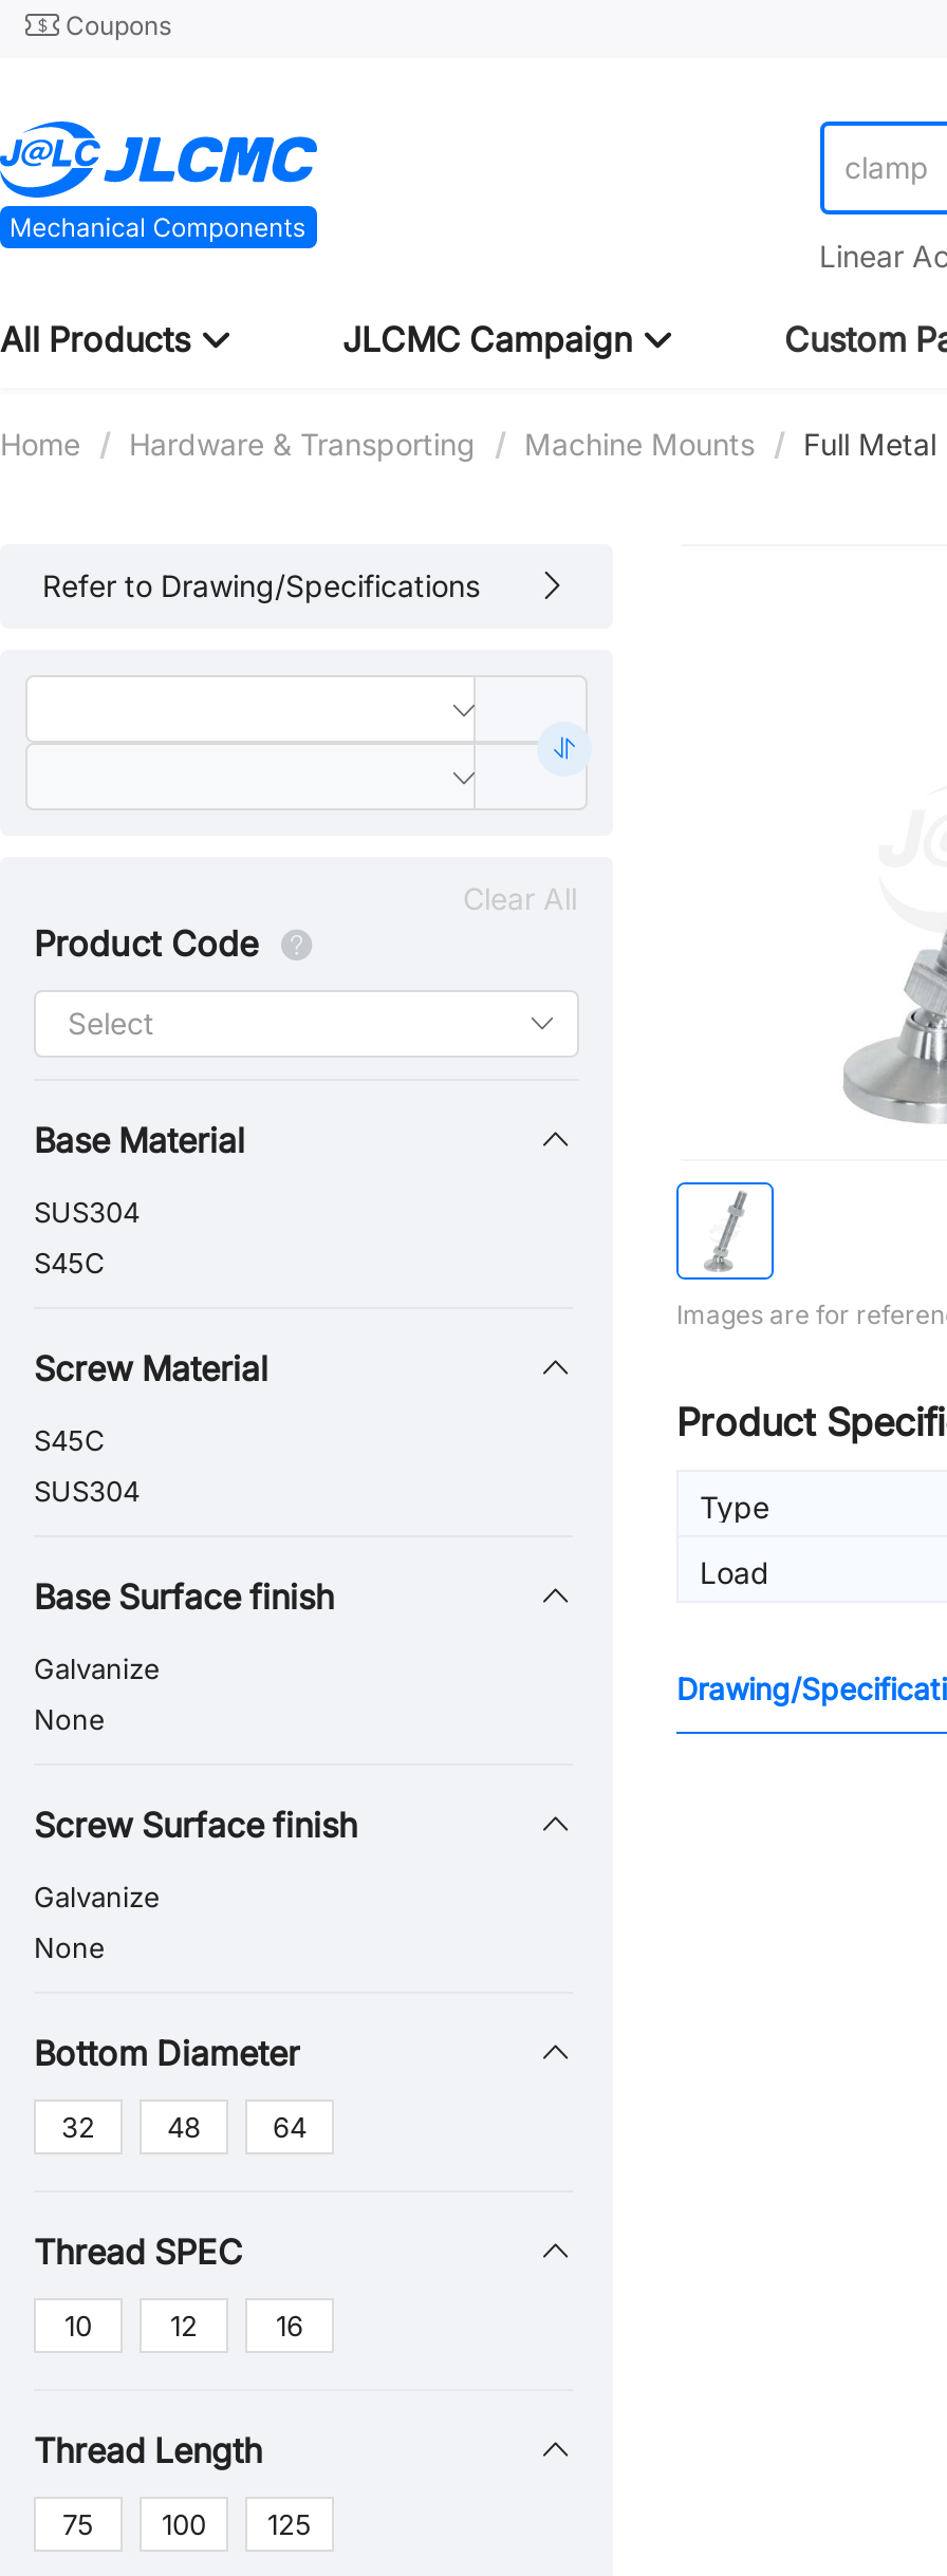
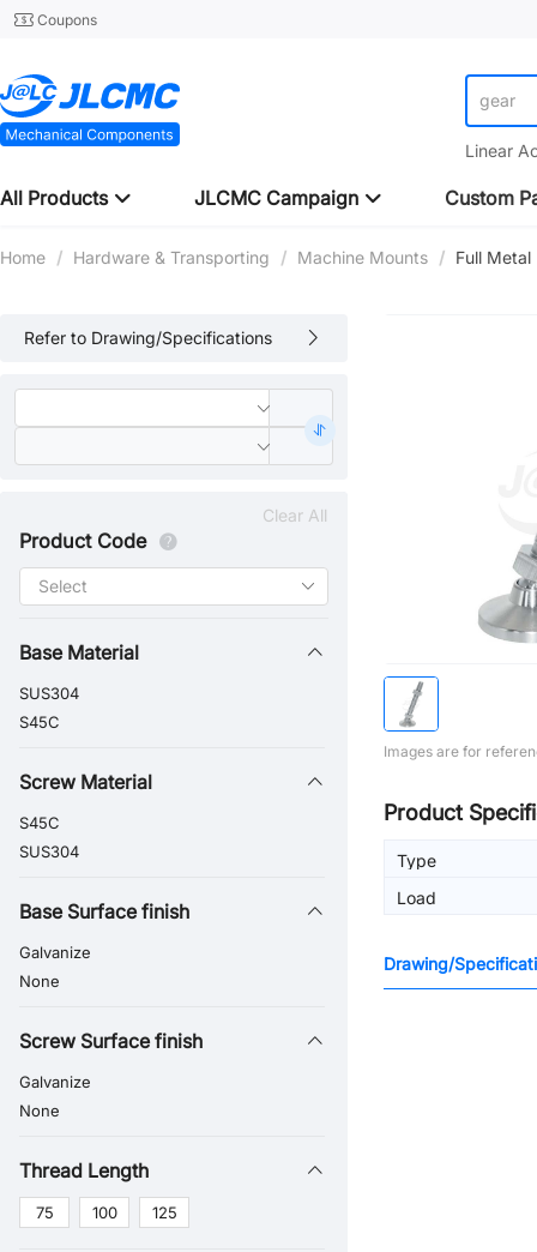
- clamp
+ gear

- Bottom Diameter
- 32
- 48
- 64
- Thread SPEC
- 10
- 12
- 16
